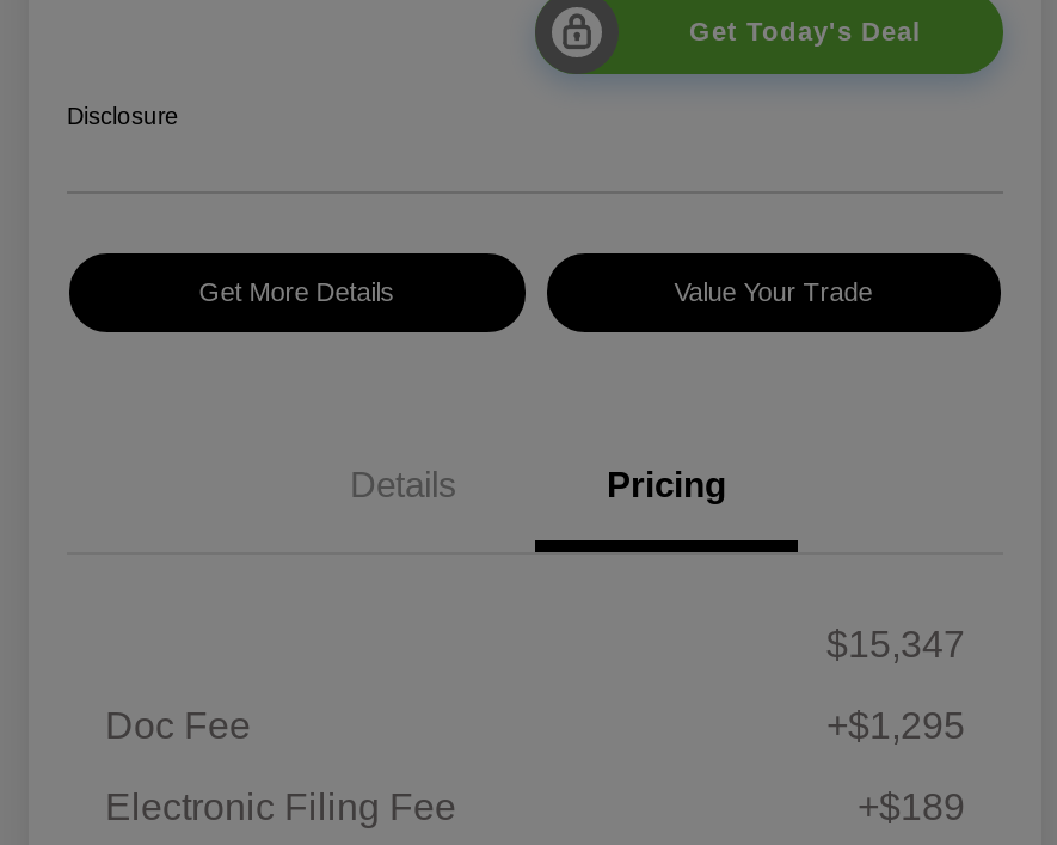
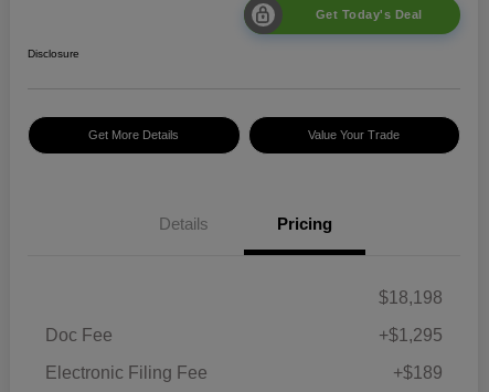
- $15,347
+ $18,198
